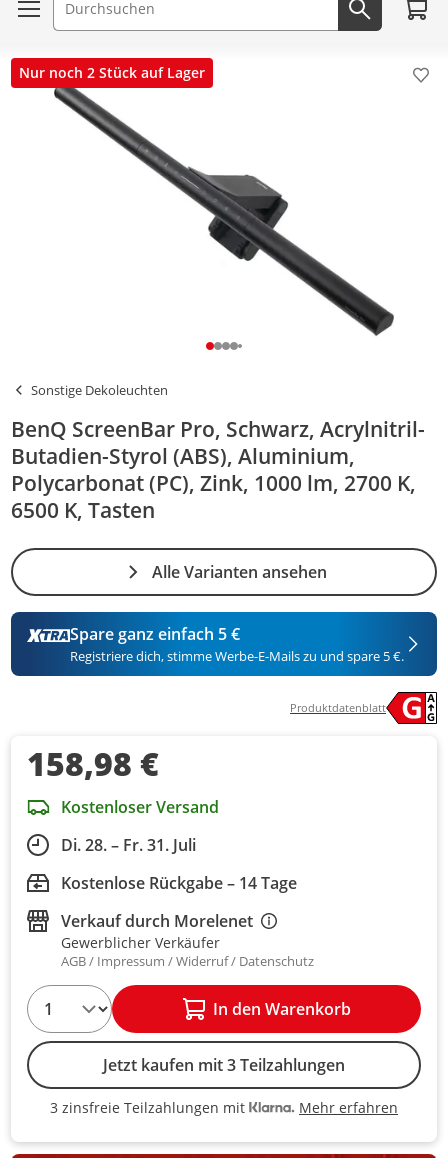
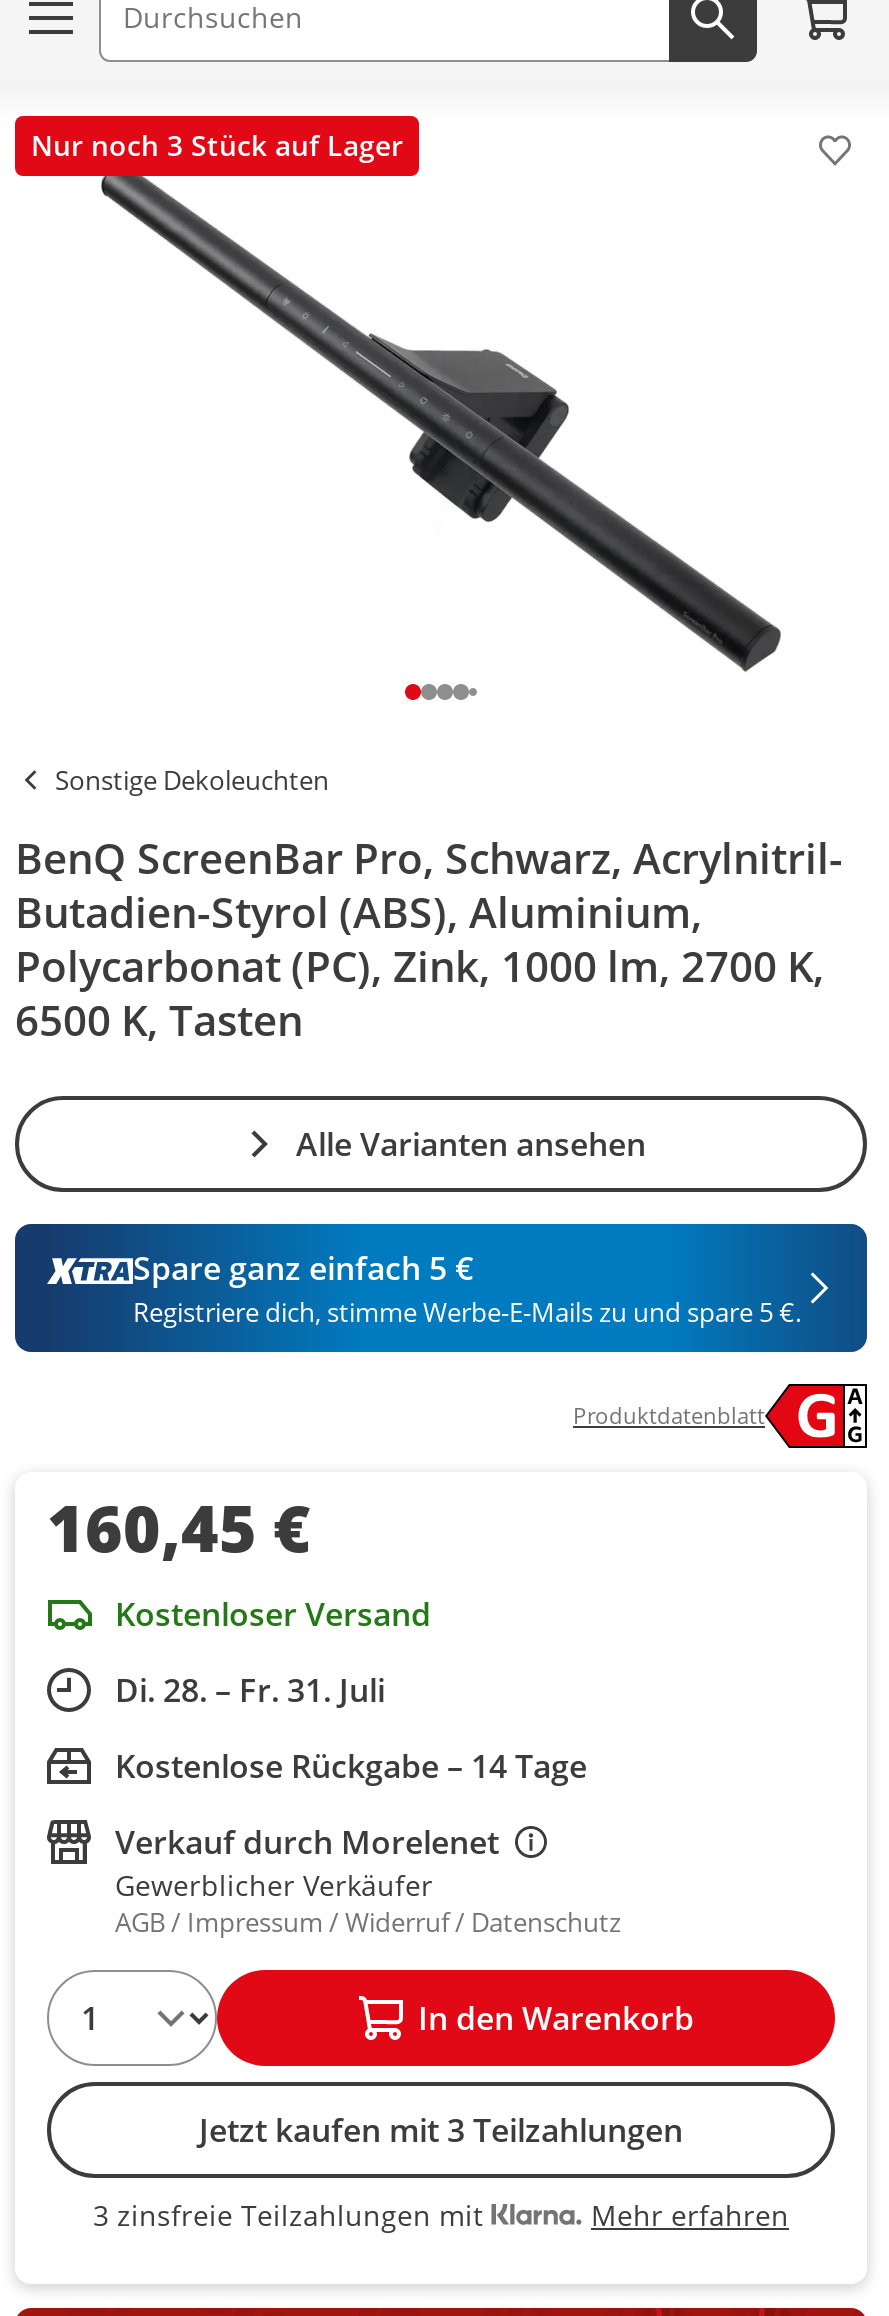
- Nur noch 2 Stück auf Lager
+ Nur noch 3 Stück auf Lager

- 158,98 €
+ 160,45 €
